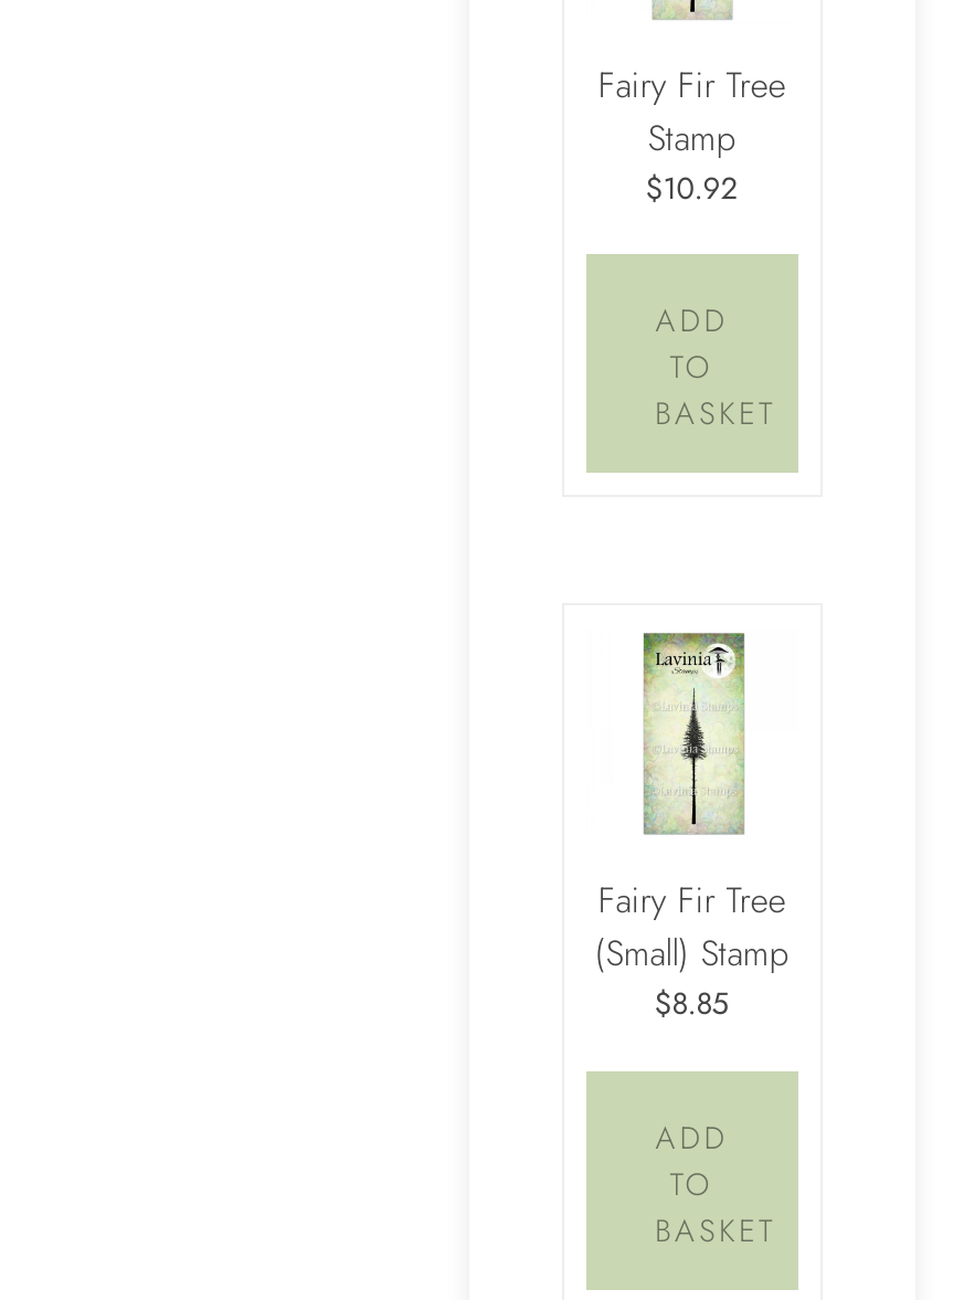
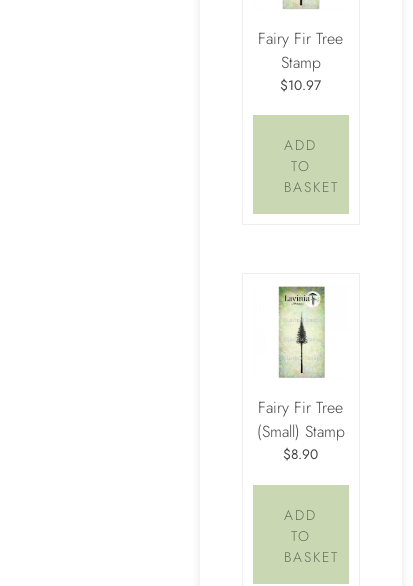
- $10.92
+ $10.97

- $8.85
+ $8.90
